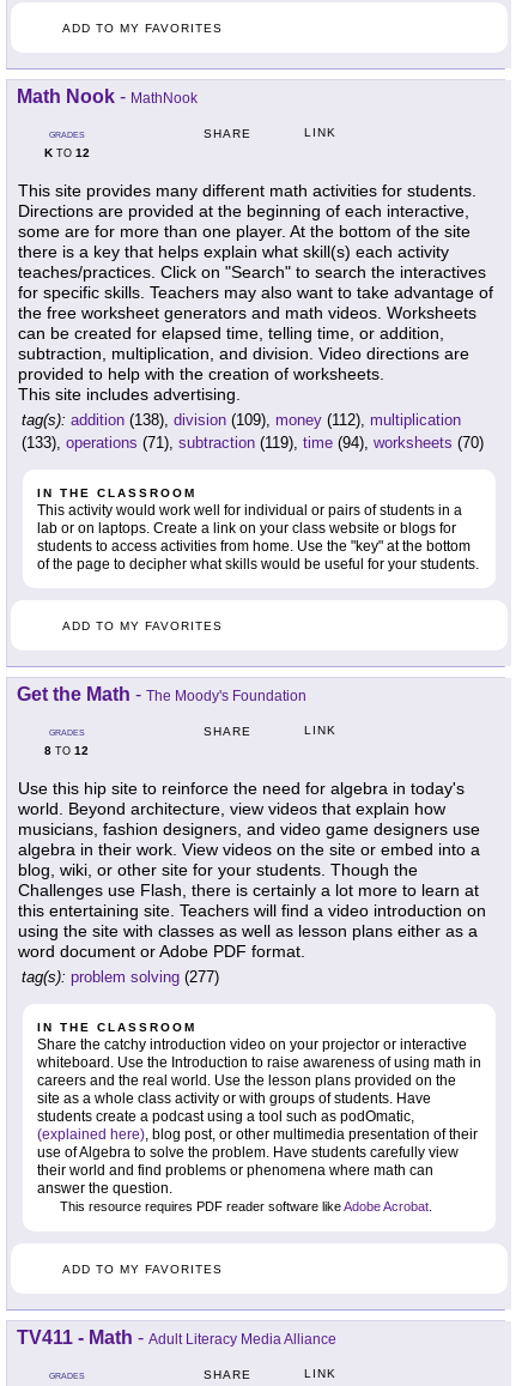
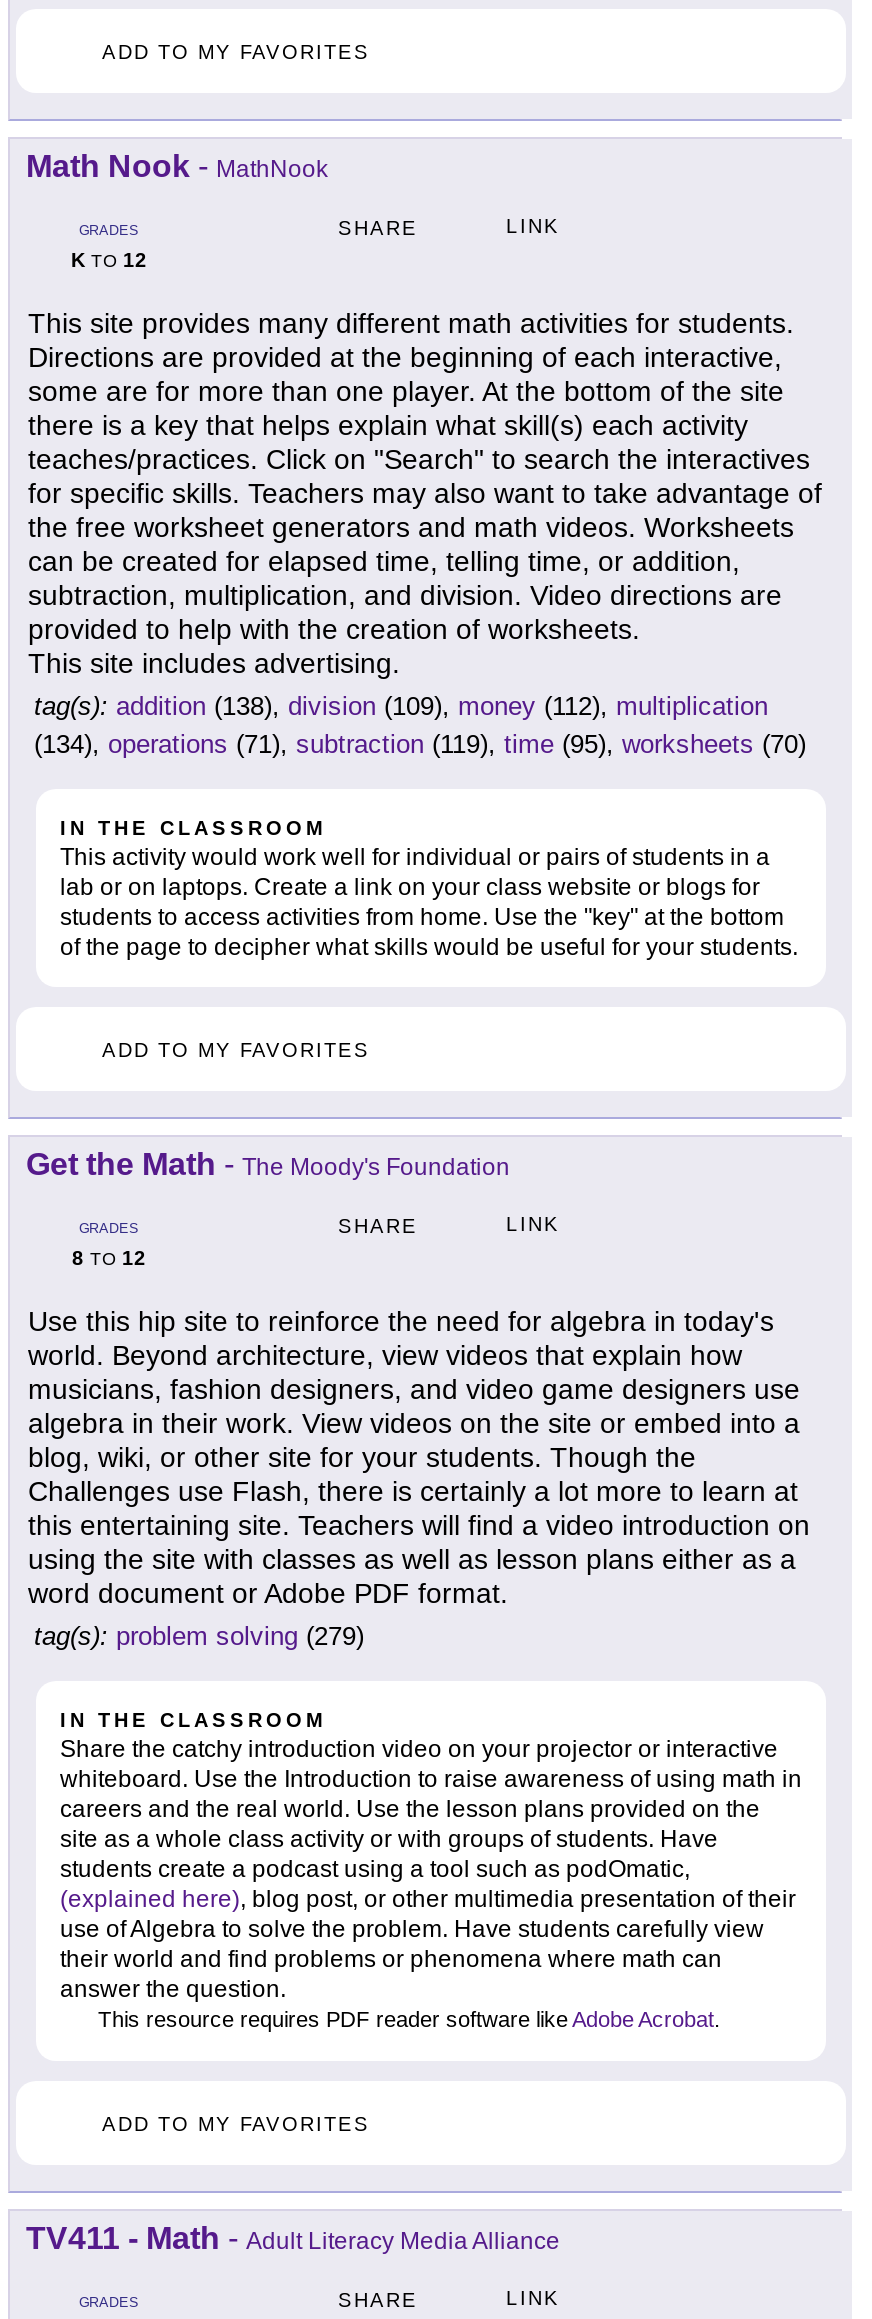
- (133), operations (71), subtraction (119), time (94), worksheets (70)
+ (134), operations (71), subtraction (119), time (95), worksheets (70)

- tag(s): problem solving (277)
+ tag(s): problem solving (279)
